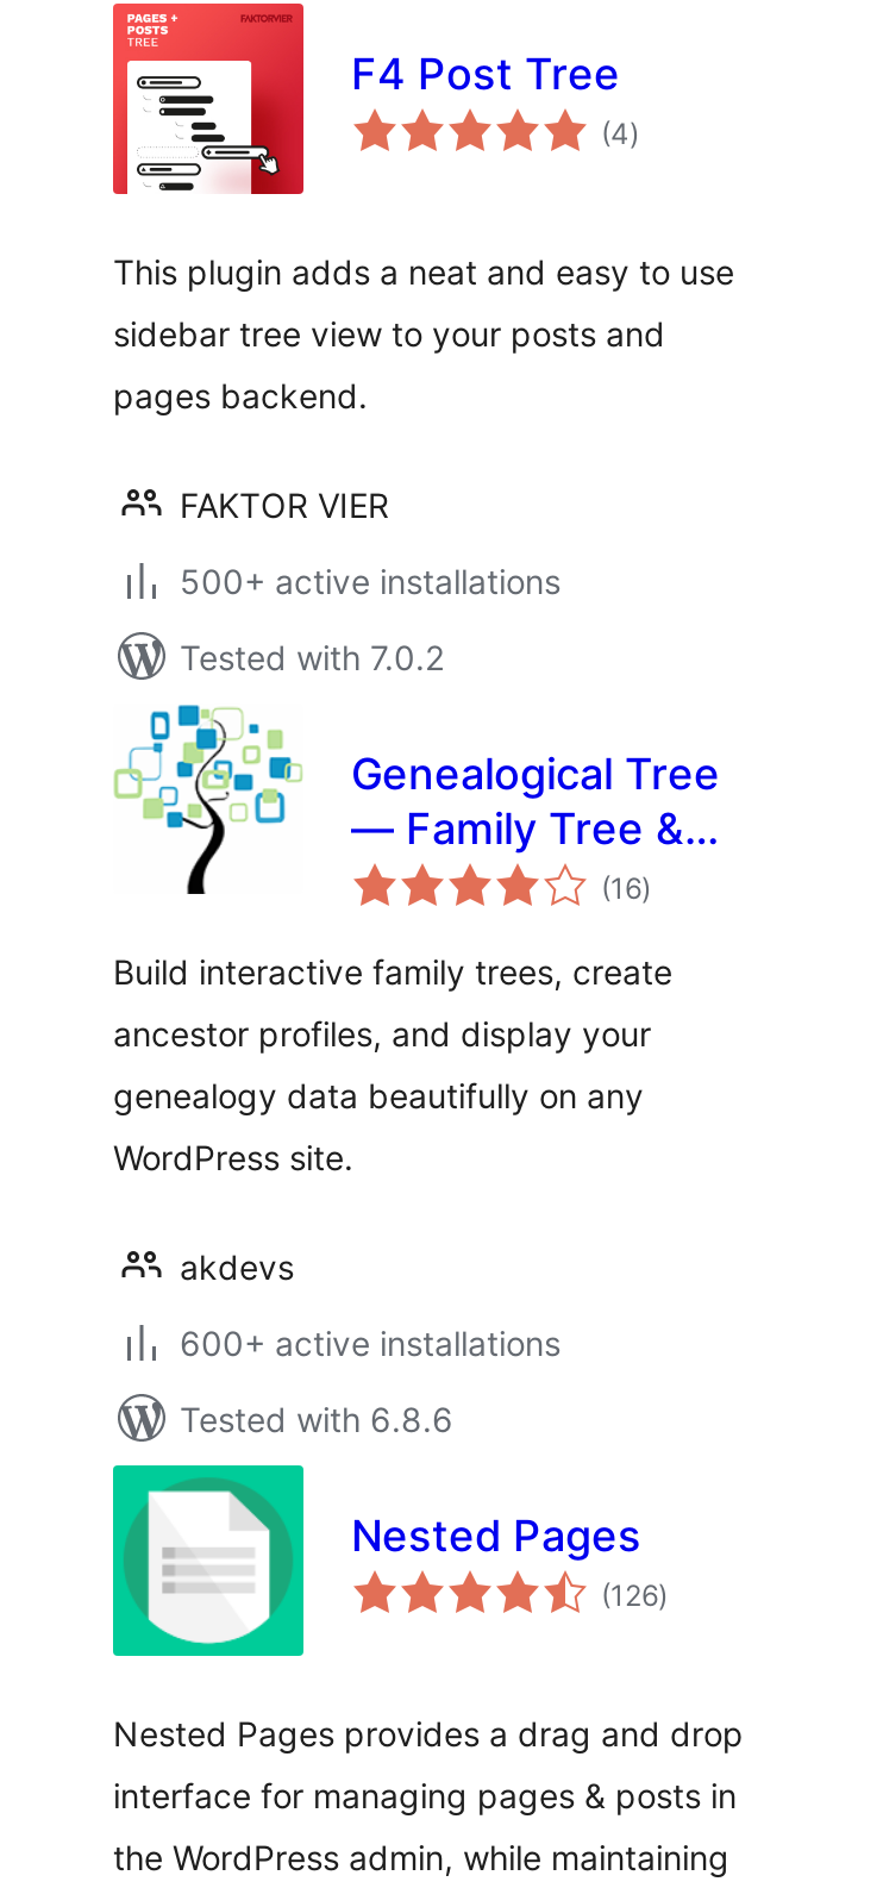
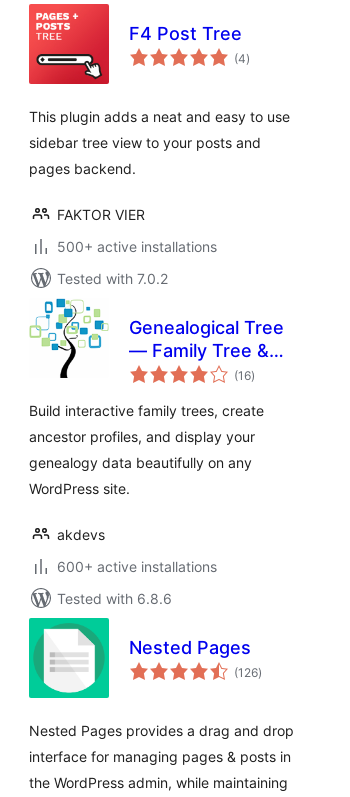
- [image]
+ [image]
